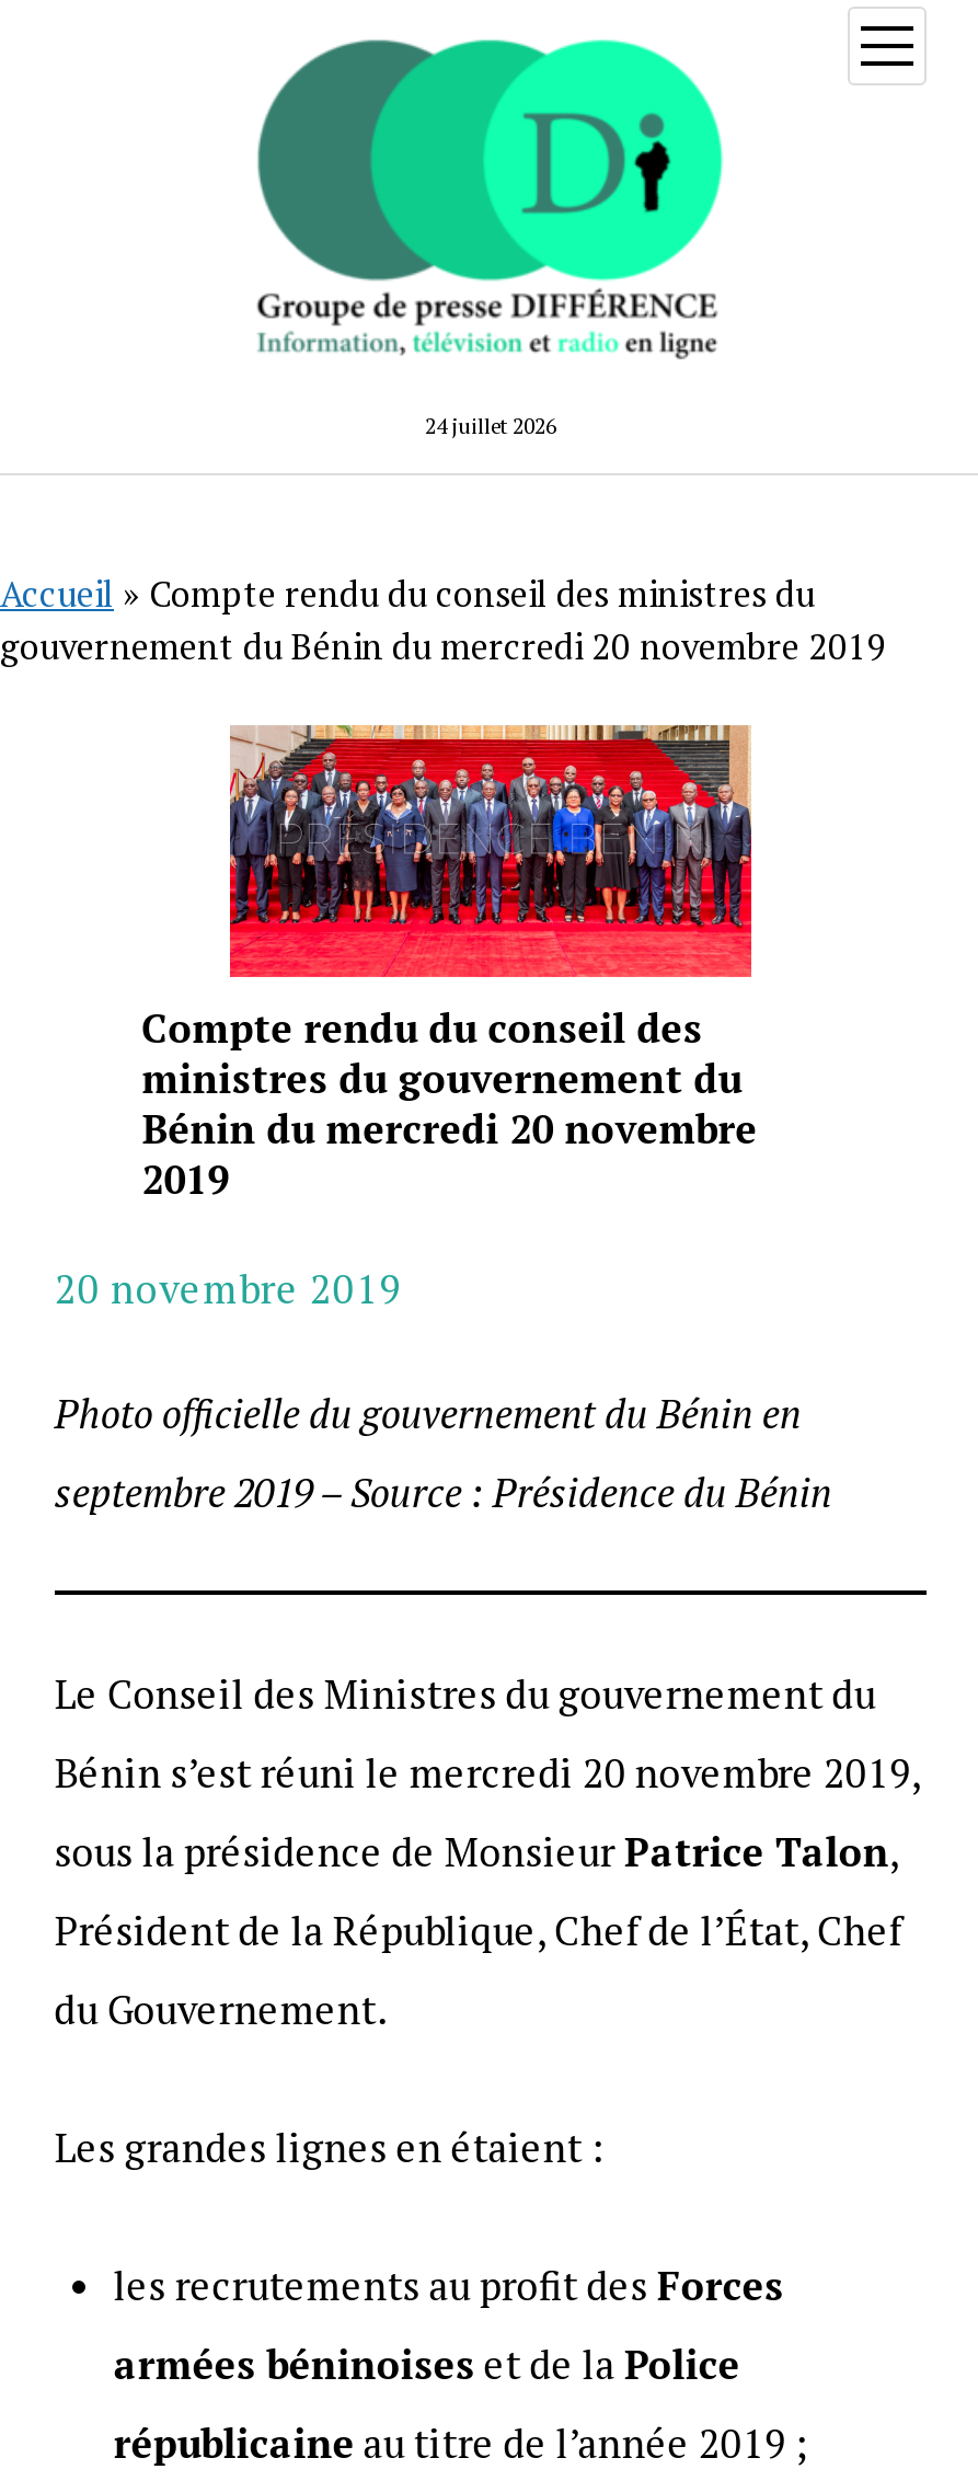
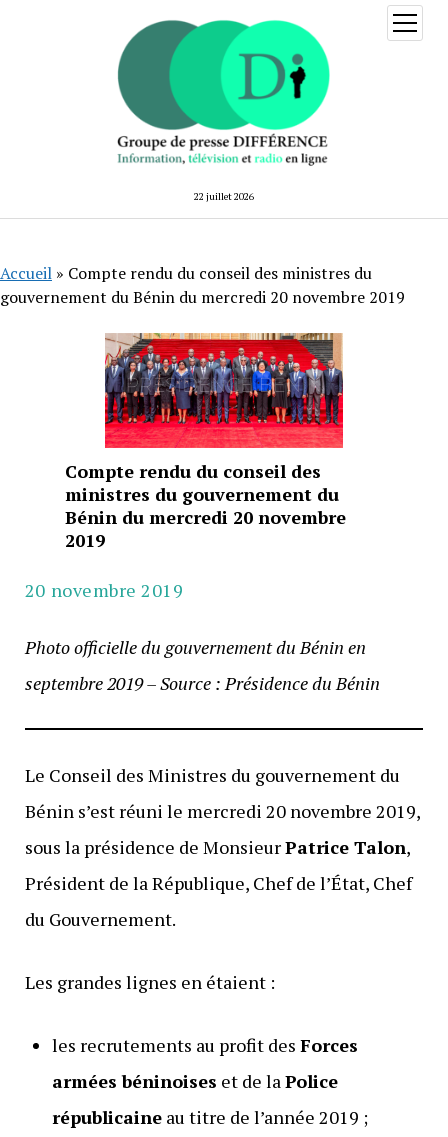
- 24 juillet 2026
+ 22 juillet 2026
